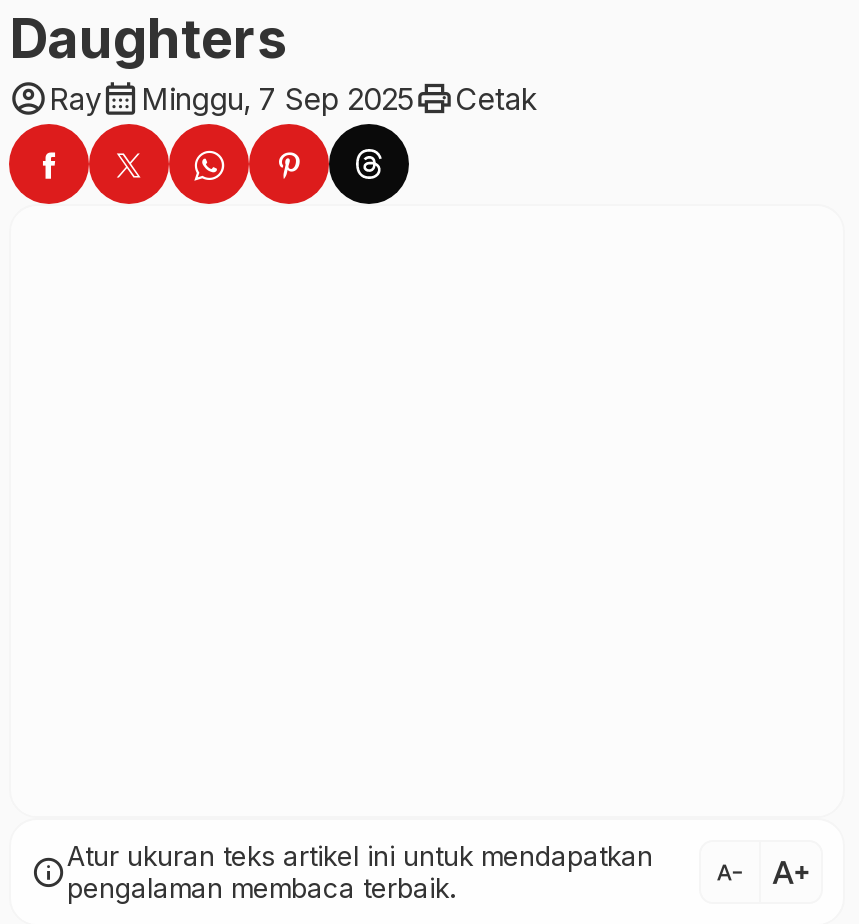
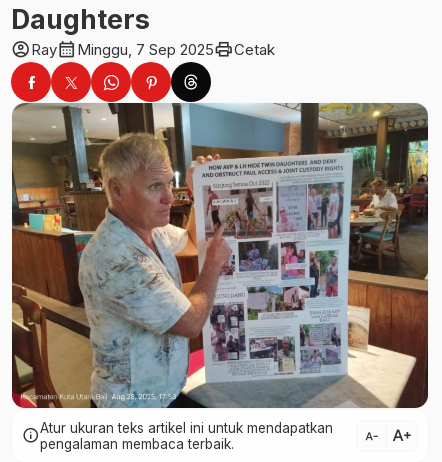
+ [image]
